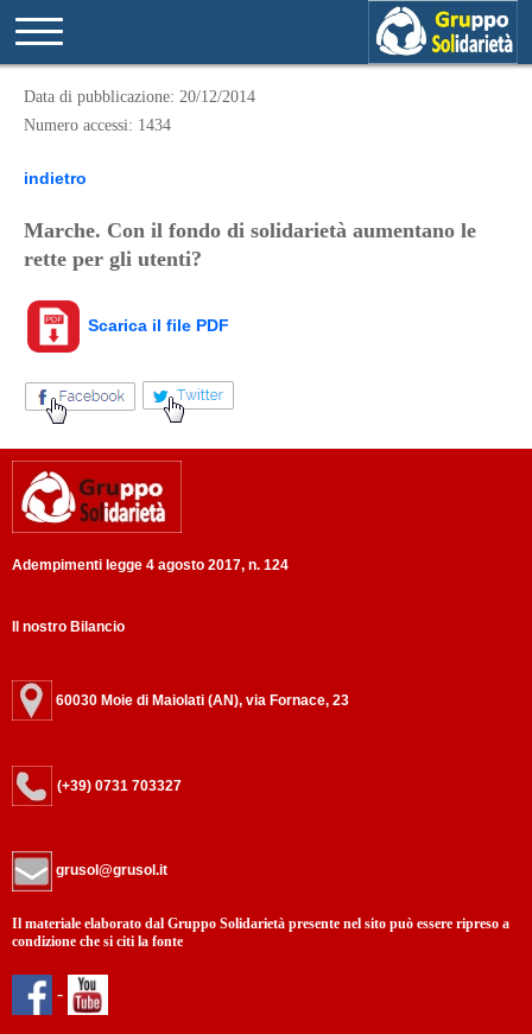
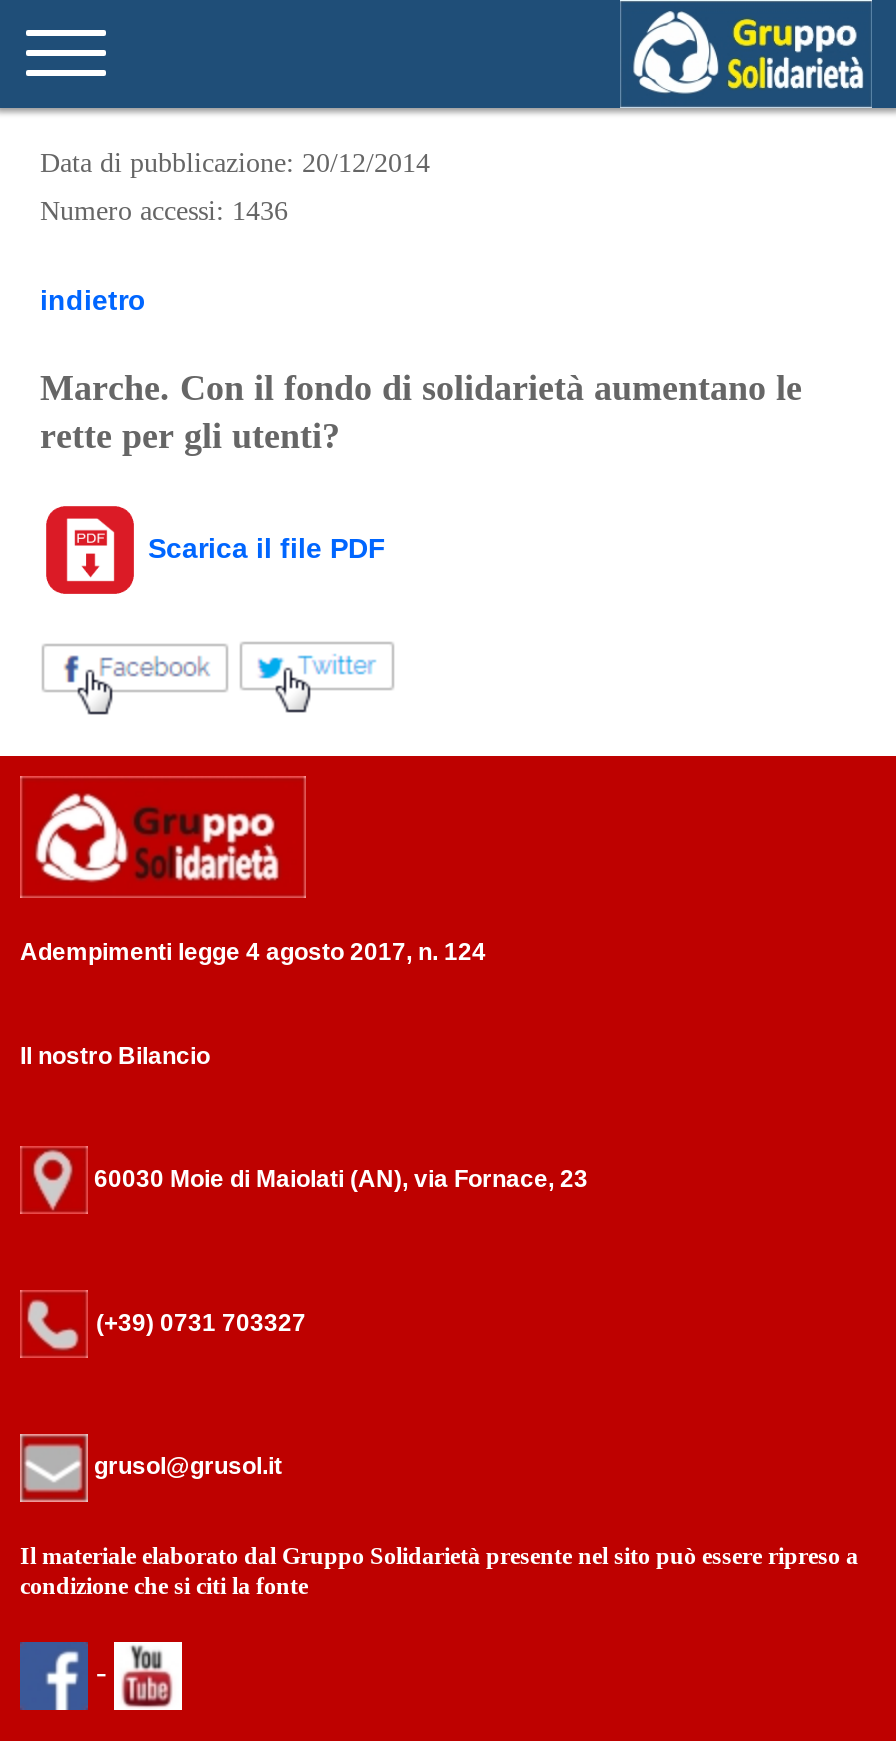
- Numero accessi: 1434
+ Numero accessi: 1436
